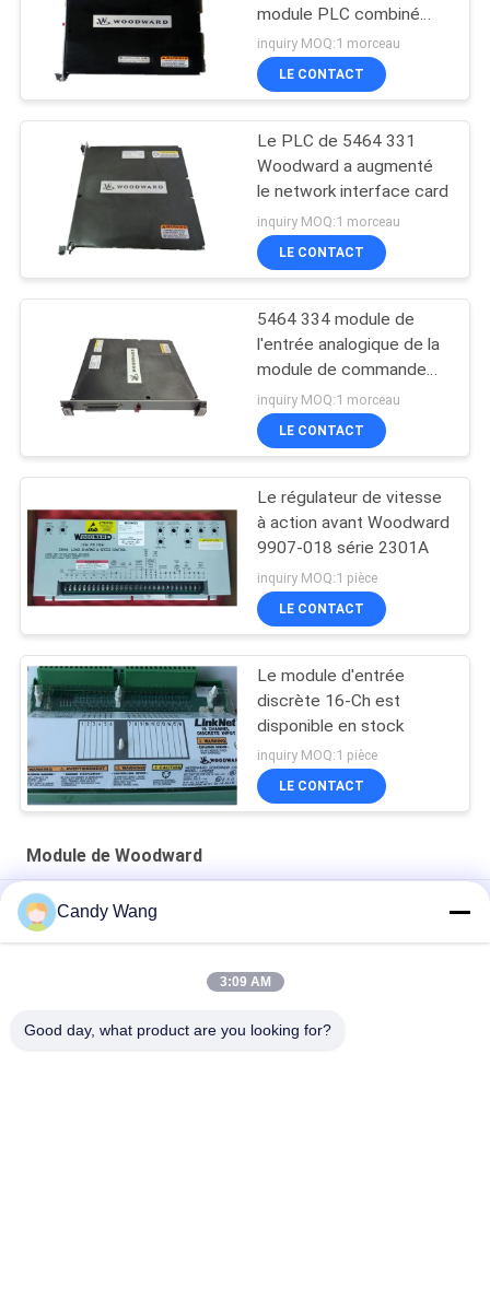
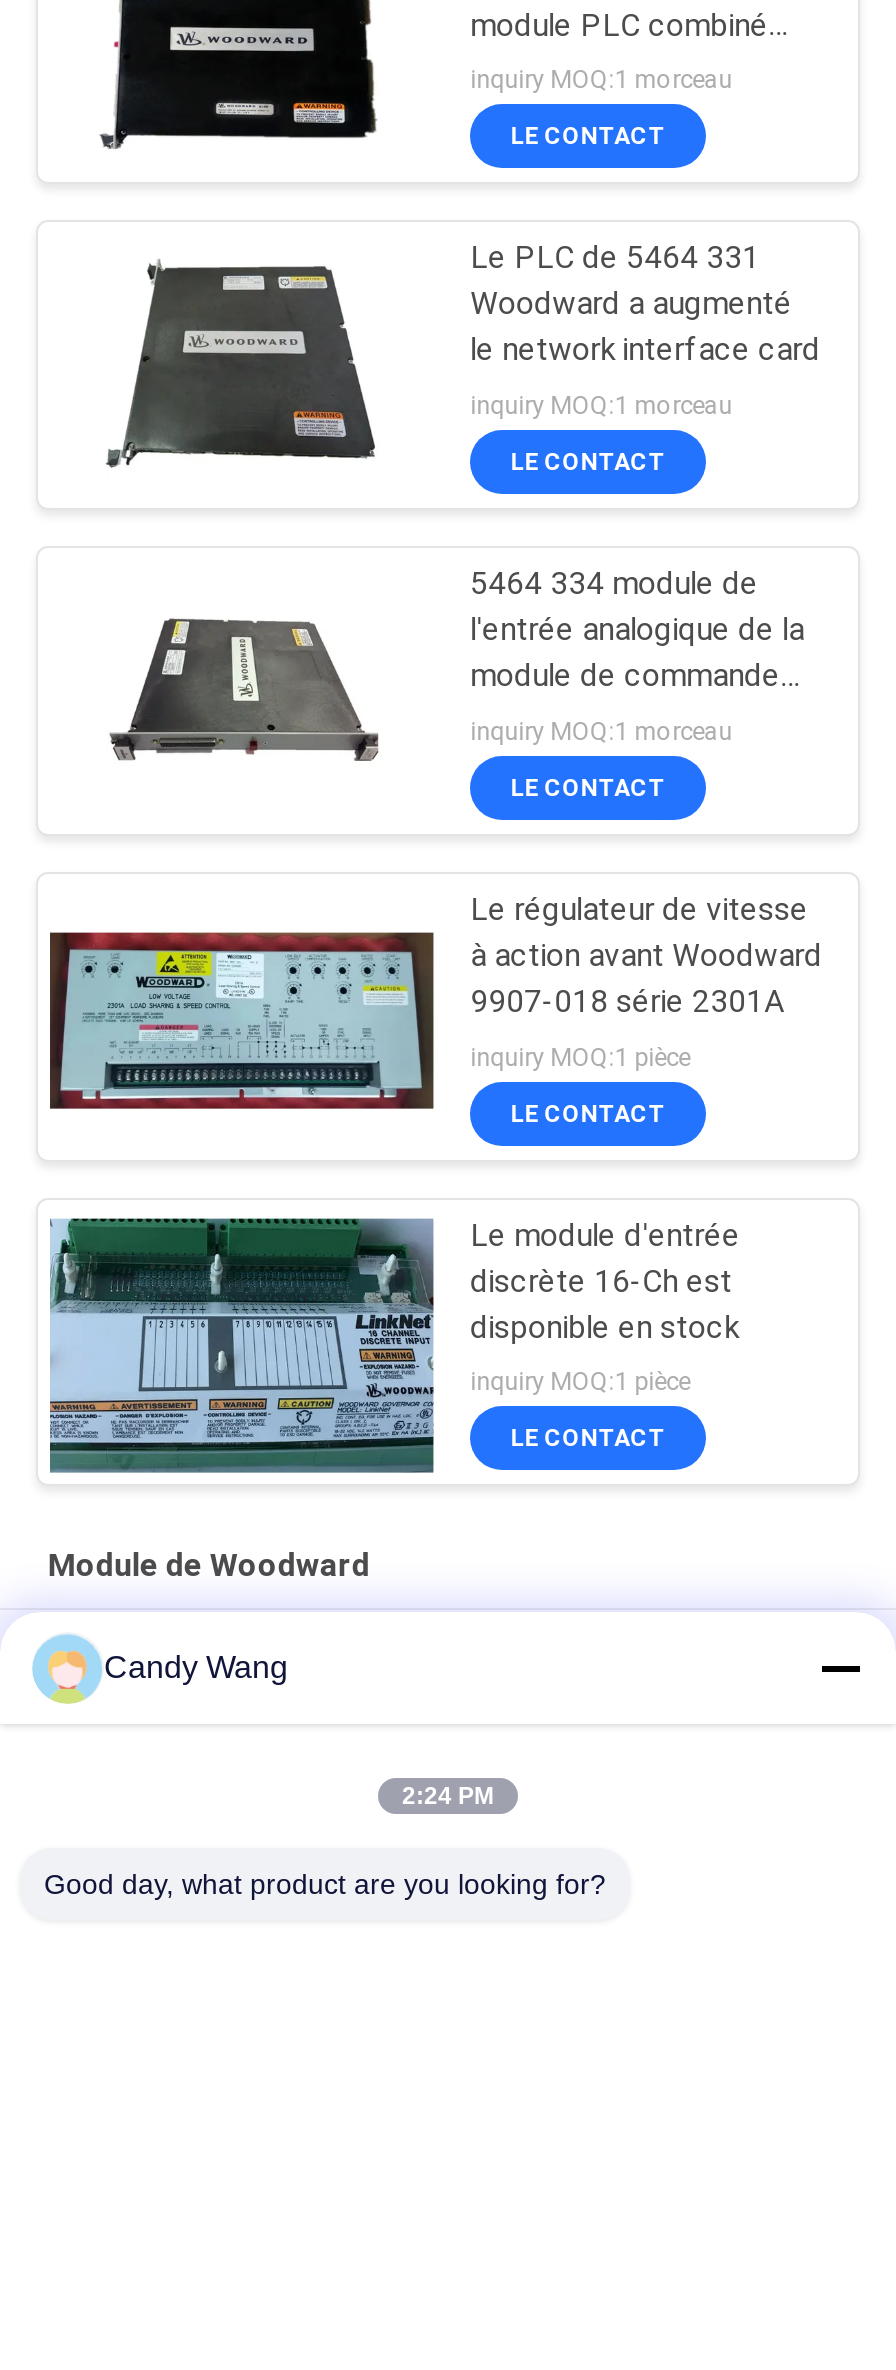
- 3:09 AM
+ 2:24 PM
